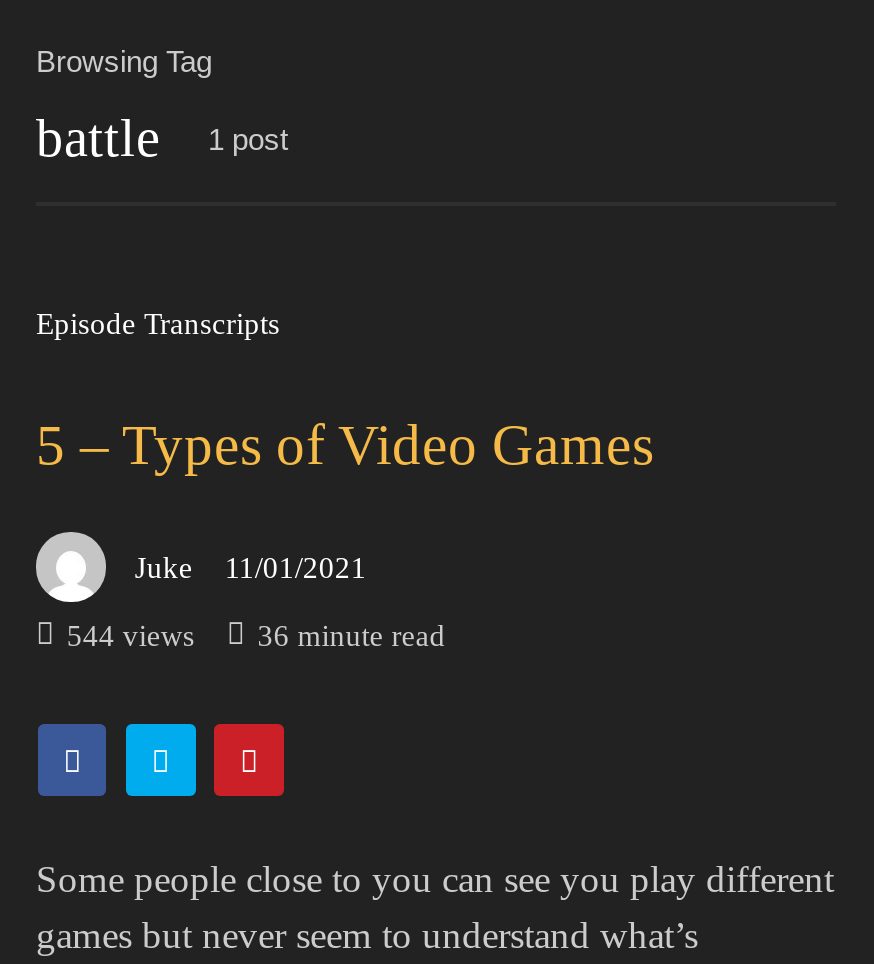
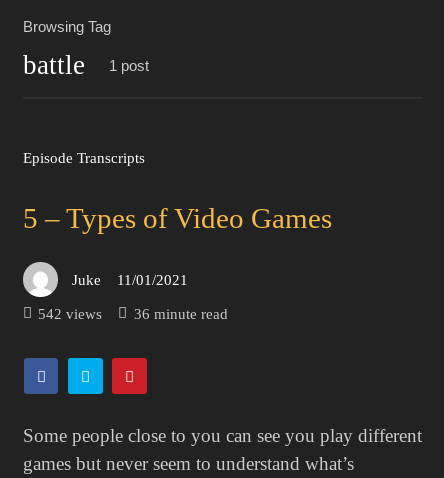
- 544 views
+ 542 views
